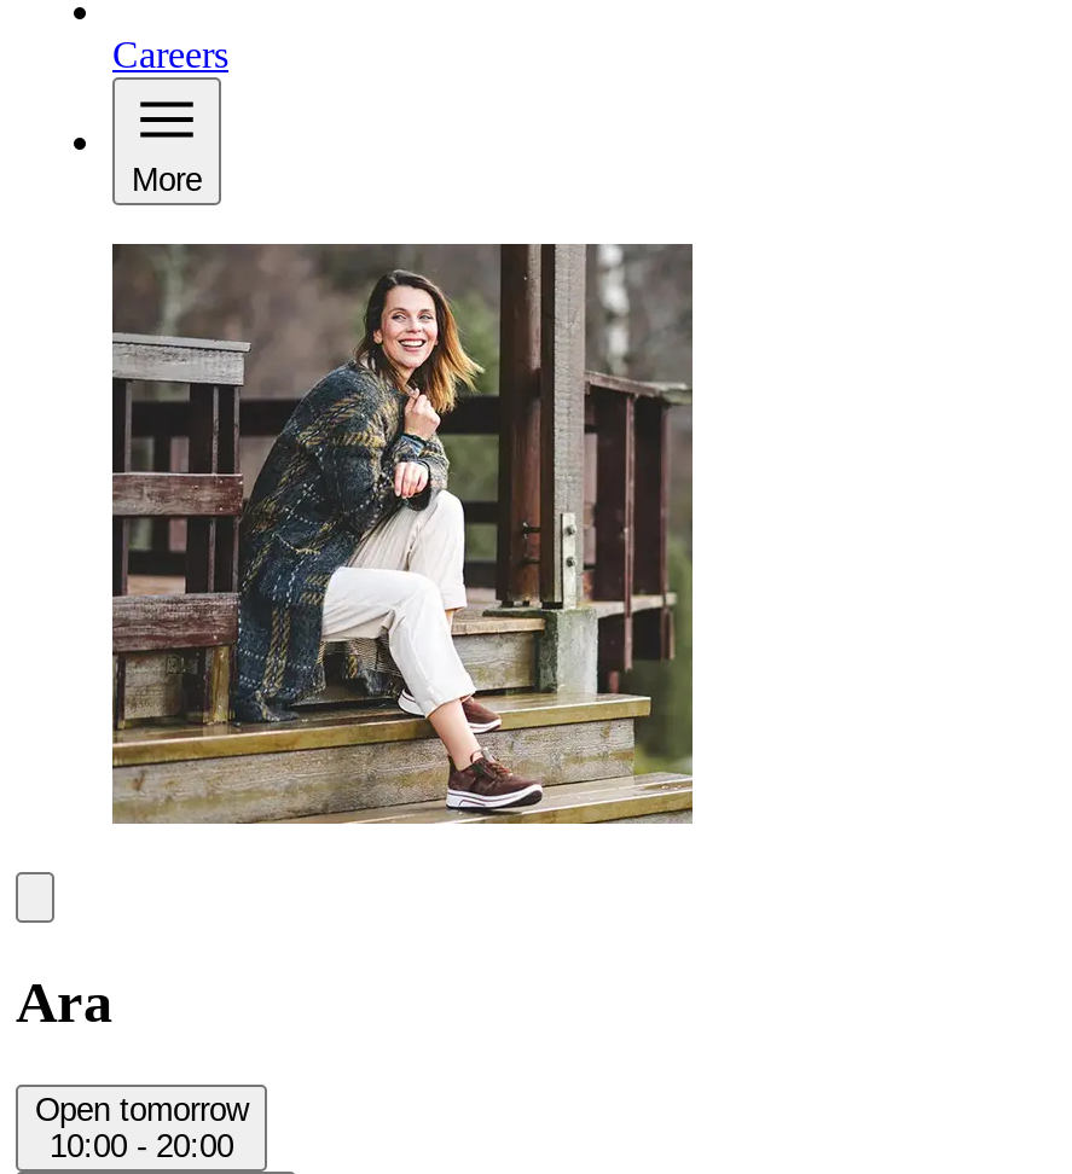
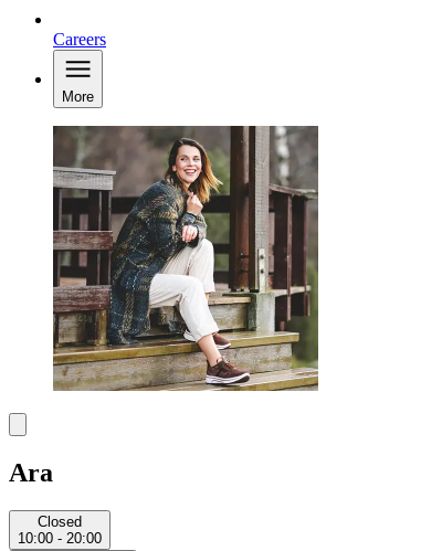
- Open tomorrow
+ Closed
